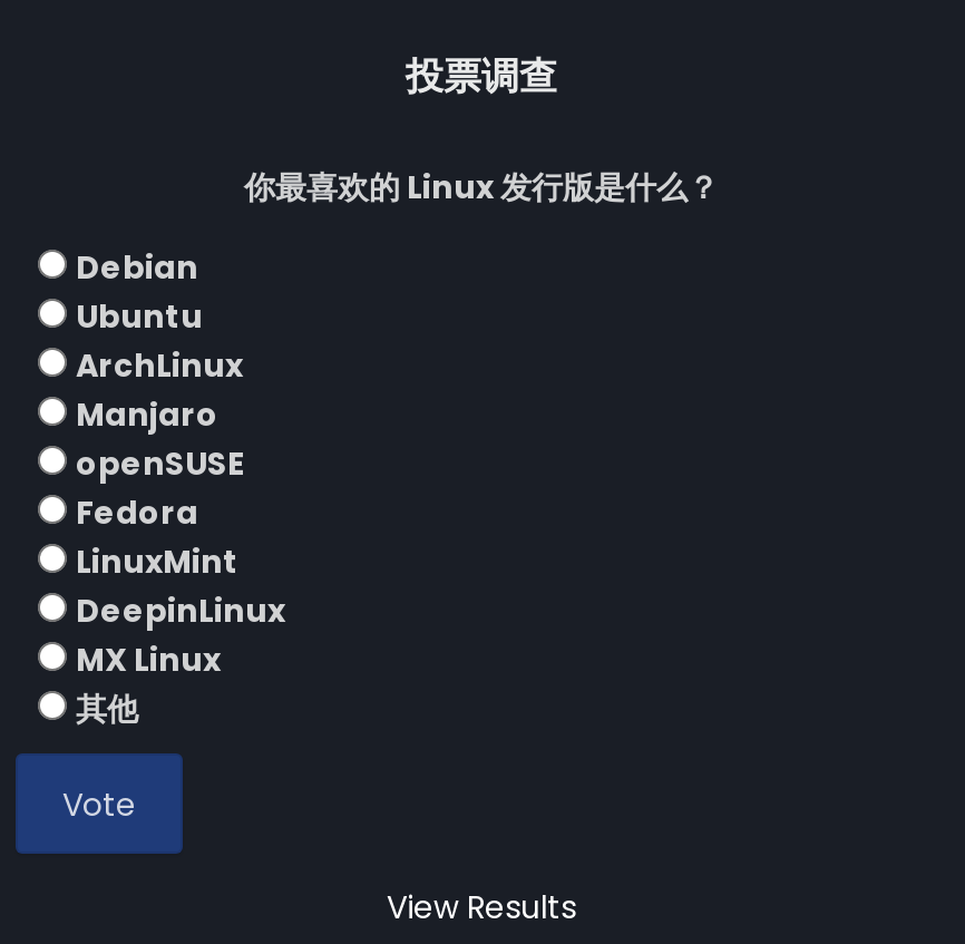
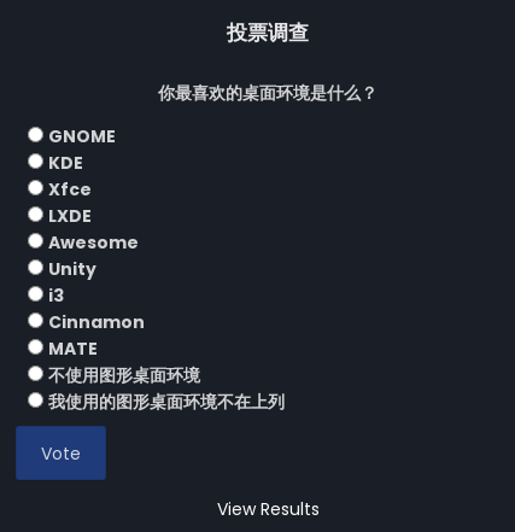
- 你最喜欢的 Linux 发行版是什么？
+ 你最喜欢的桌面环境是什么？

- Debian
- Ubuntu
- ArchLinux
- Manjaro
- openSUSE
- Fedora
- LinuxMint
- DeepinLinux
- MX Linux
- 其他
+ GNOME
+ KDE
+ Xfce
+ LXDE
+ Awesome
+ Unity
+ i3
+ Cinnamon
+ MATE
+ 不使用图形桌面环境
+ 我使用的图形桌面环境不在上列
